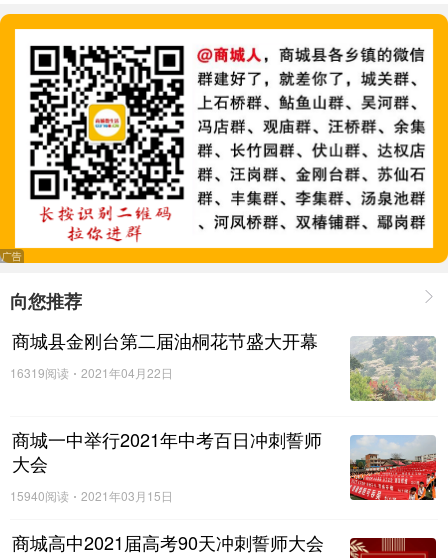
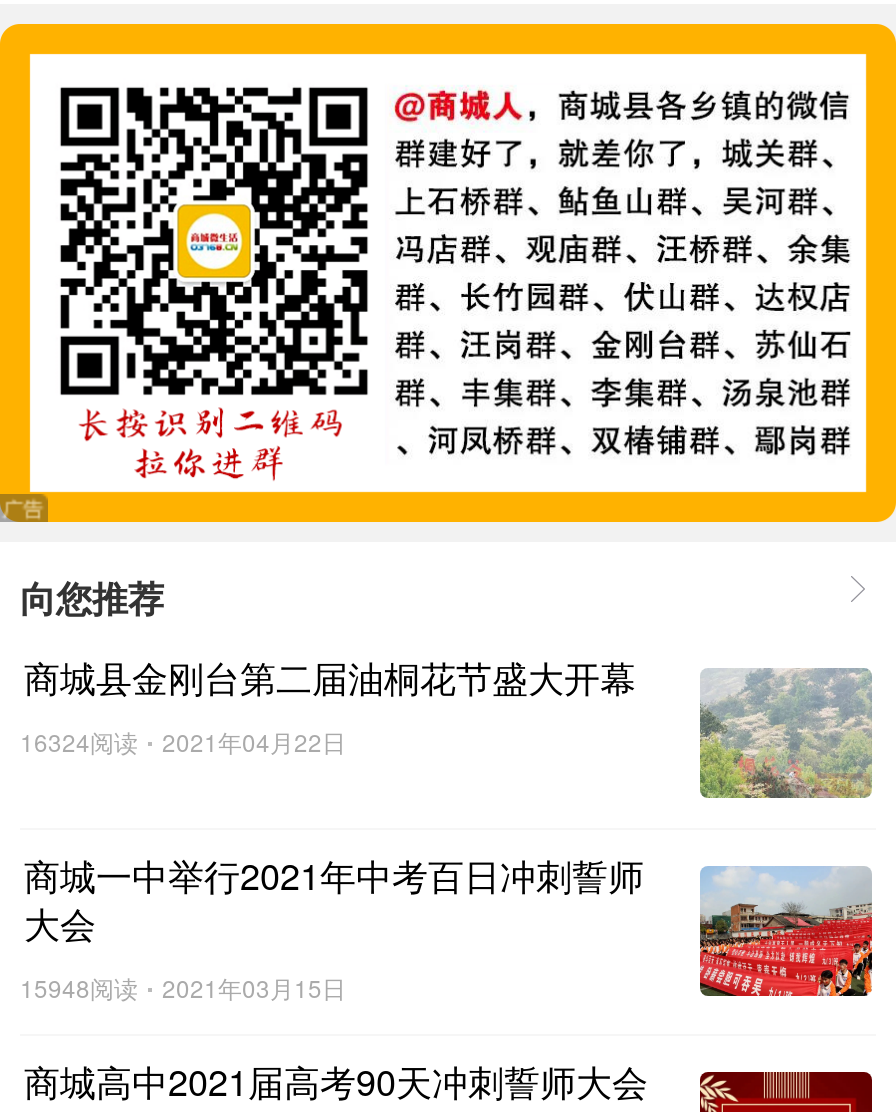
- 16319阅读 2021年04月22日
+ 16324阅读 2021年04月22日

- 15940阅读 2021年03月15日
+ 15948阅读 2021年03月15日
